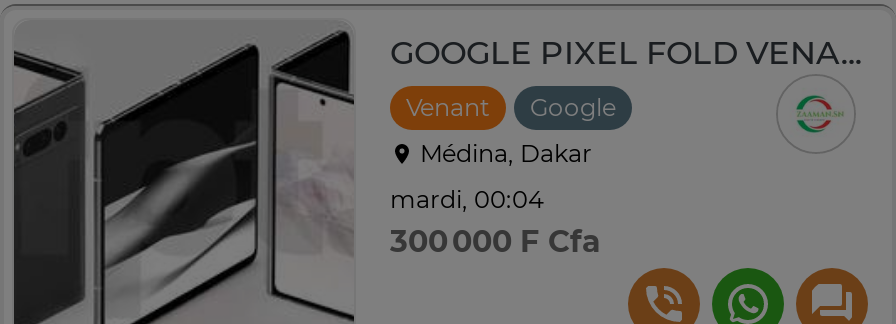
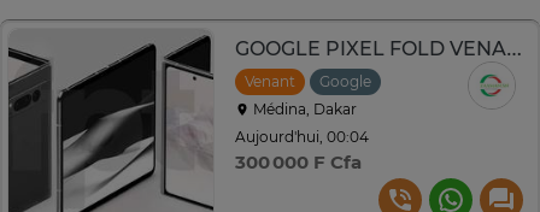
- mardi, 00:04
+ Aujourd'hui, 00:04
